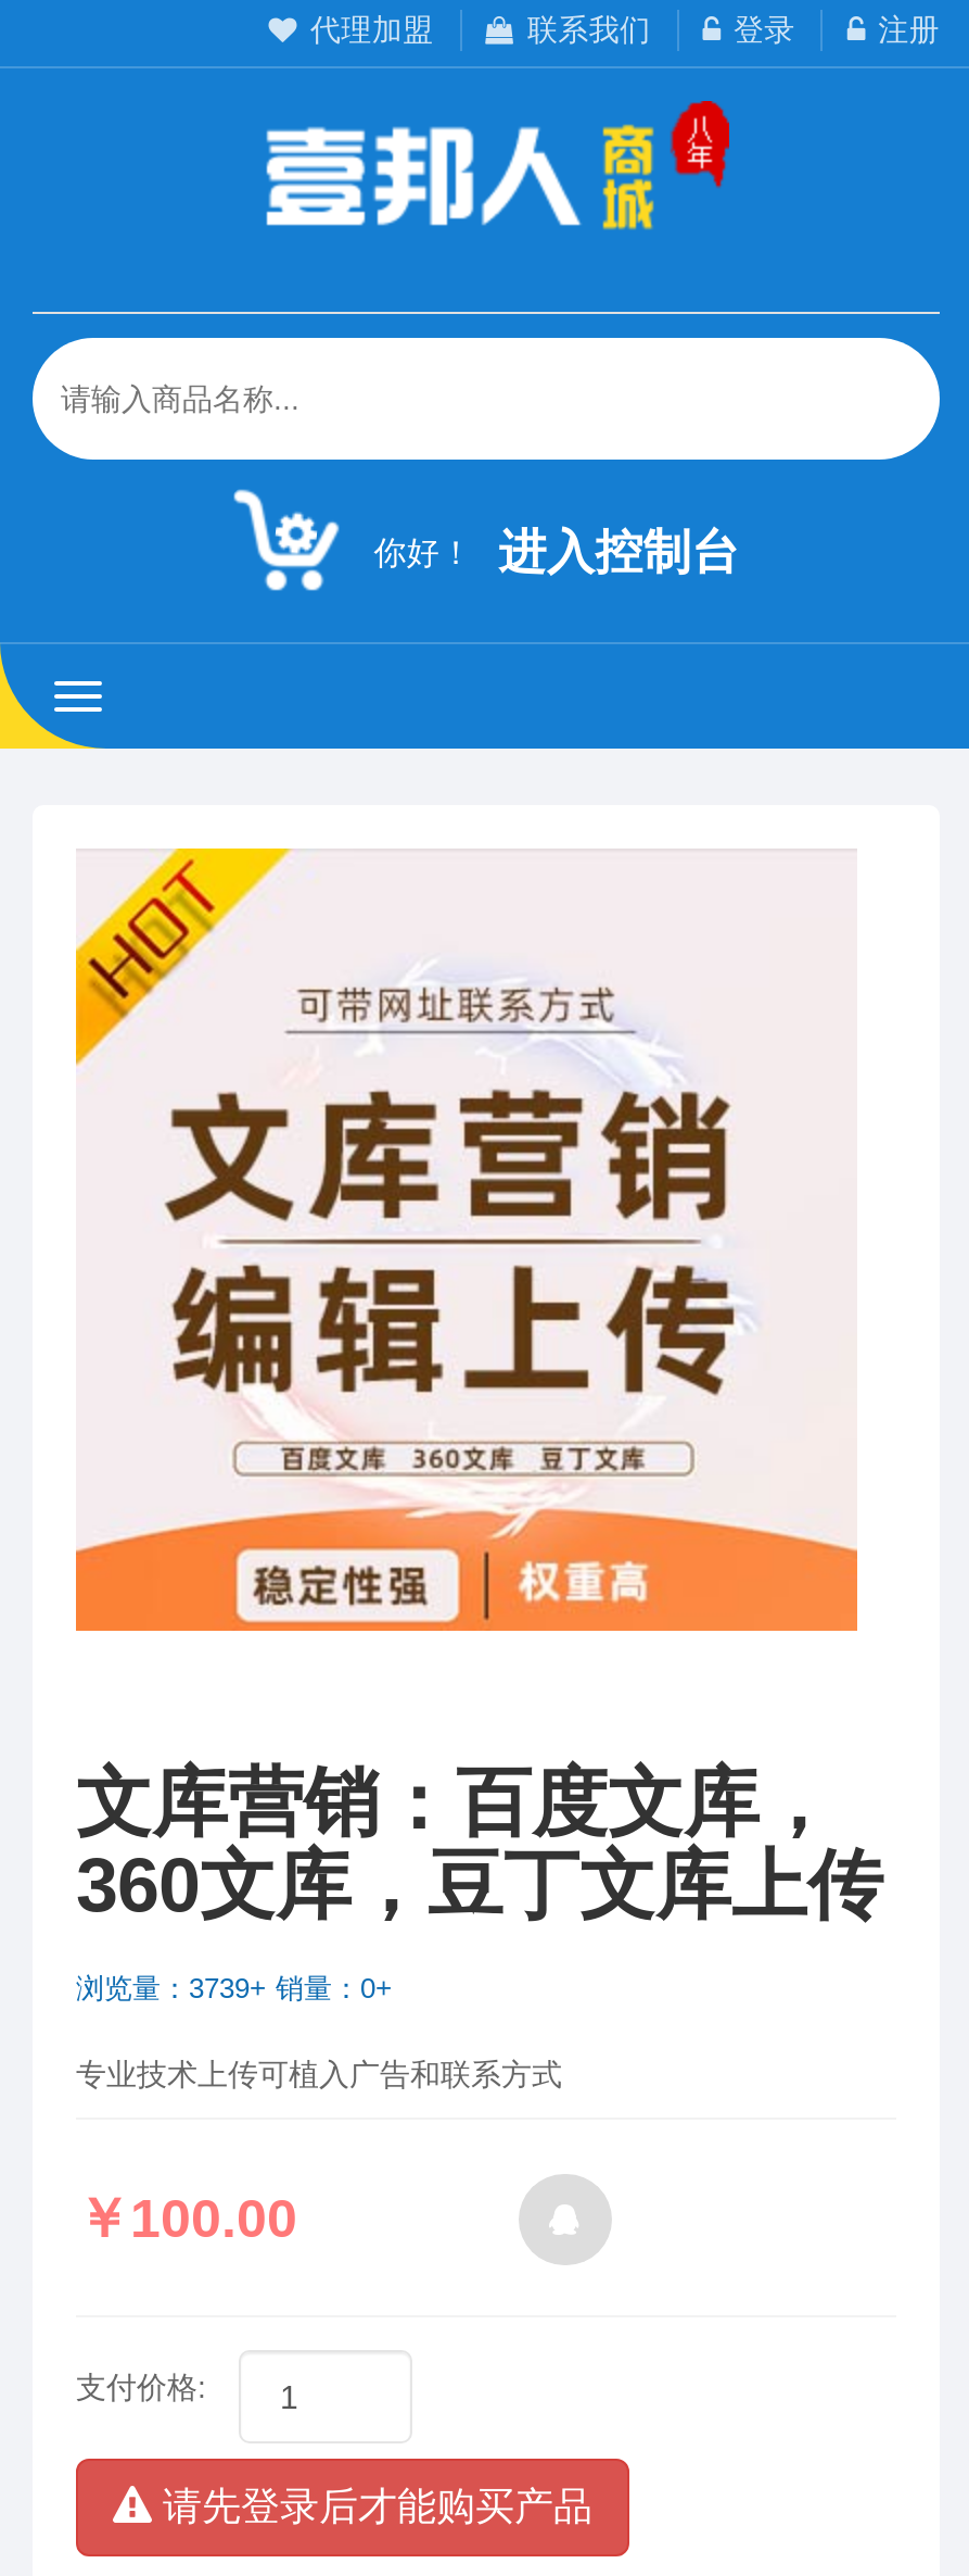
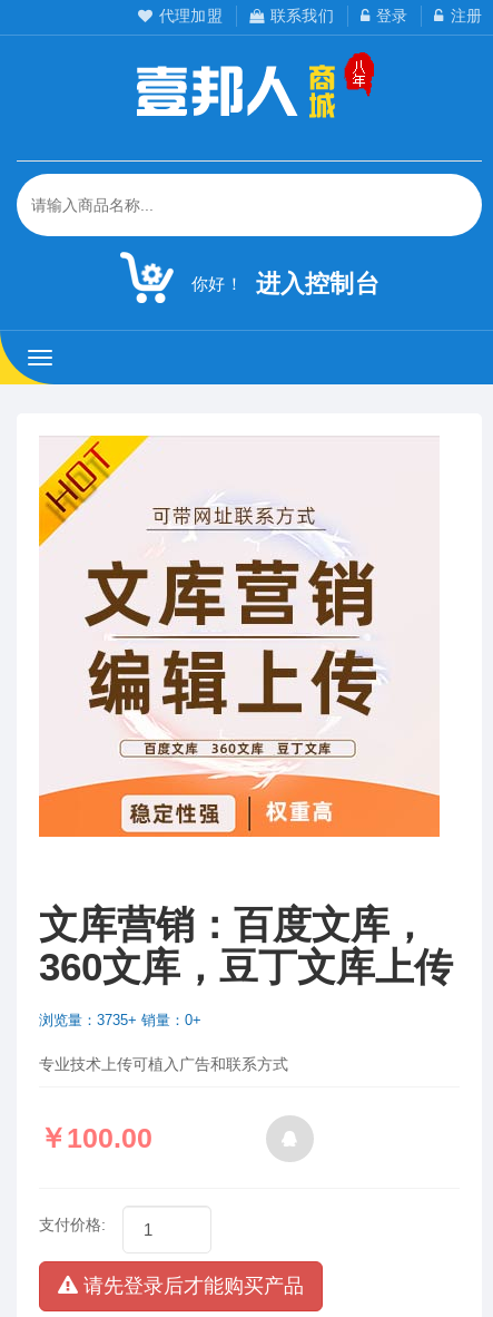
- 浏览量：3739+ 销量：0+
+ 浏览量：3735+ 销量：0+
